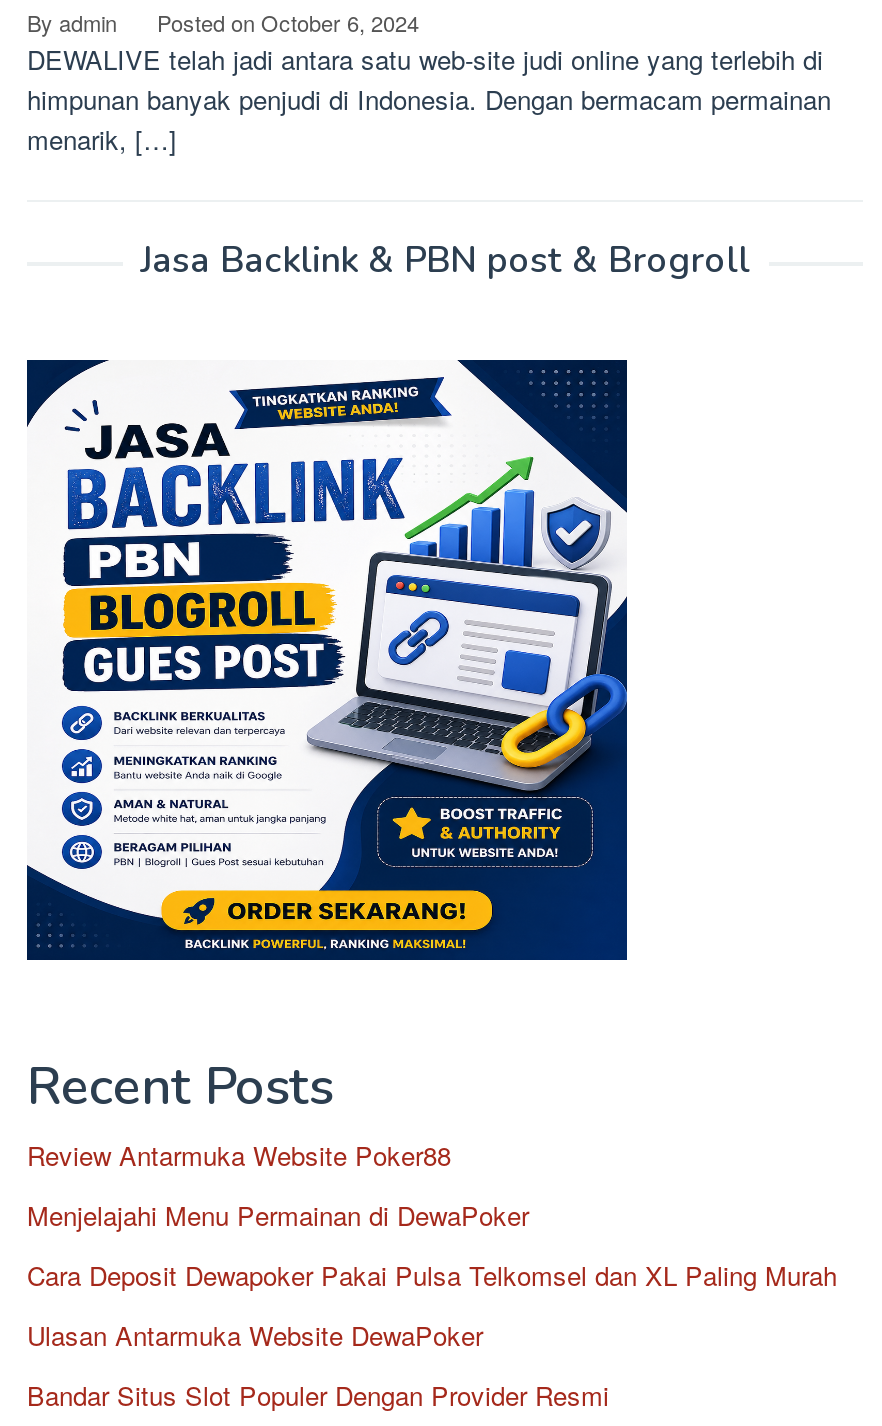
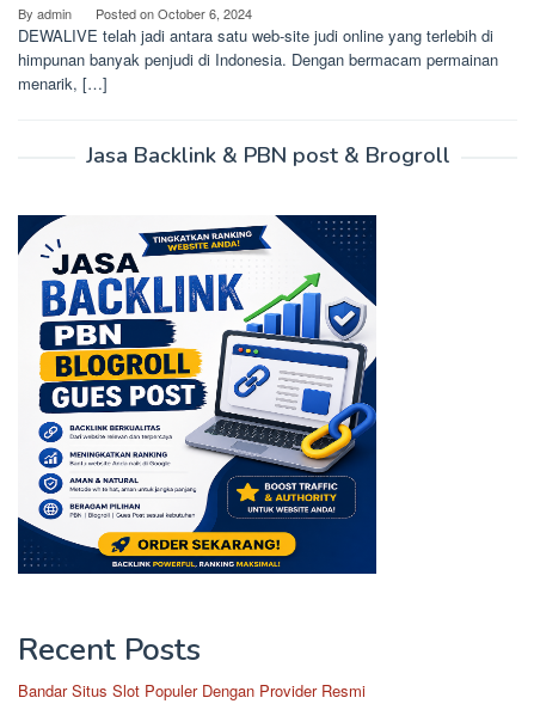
- Review Antarmuka Website Poker88
- Menjelajahi Menu Permainan di DewaPoker
- Cara Deposit Dewapoker Pakai Pulsa Telkomsel dan XL Paling Murah
- Ulasan Antarmuka Website DewaPoker
